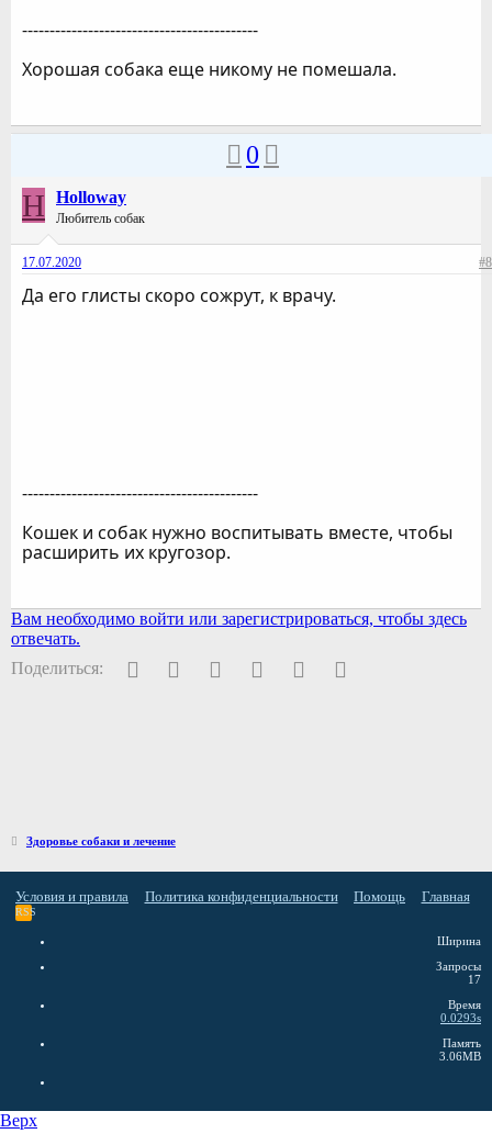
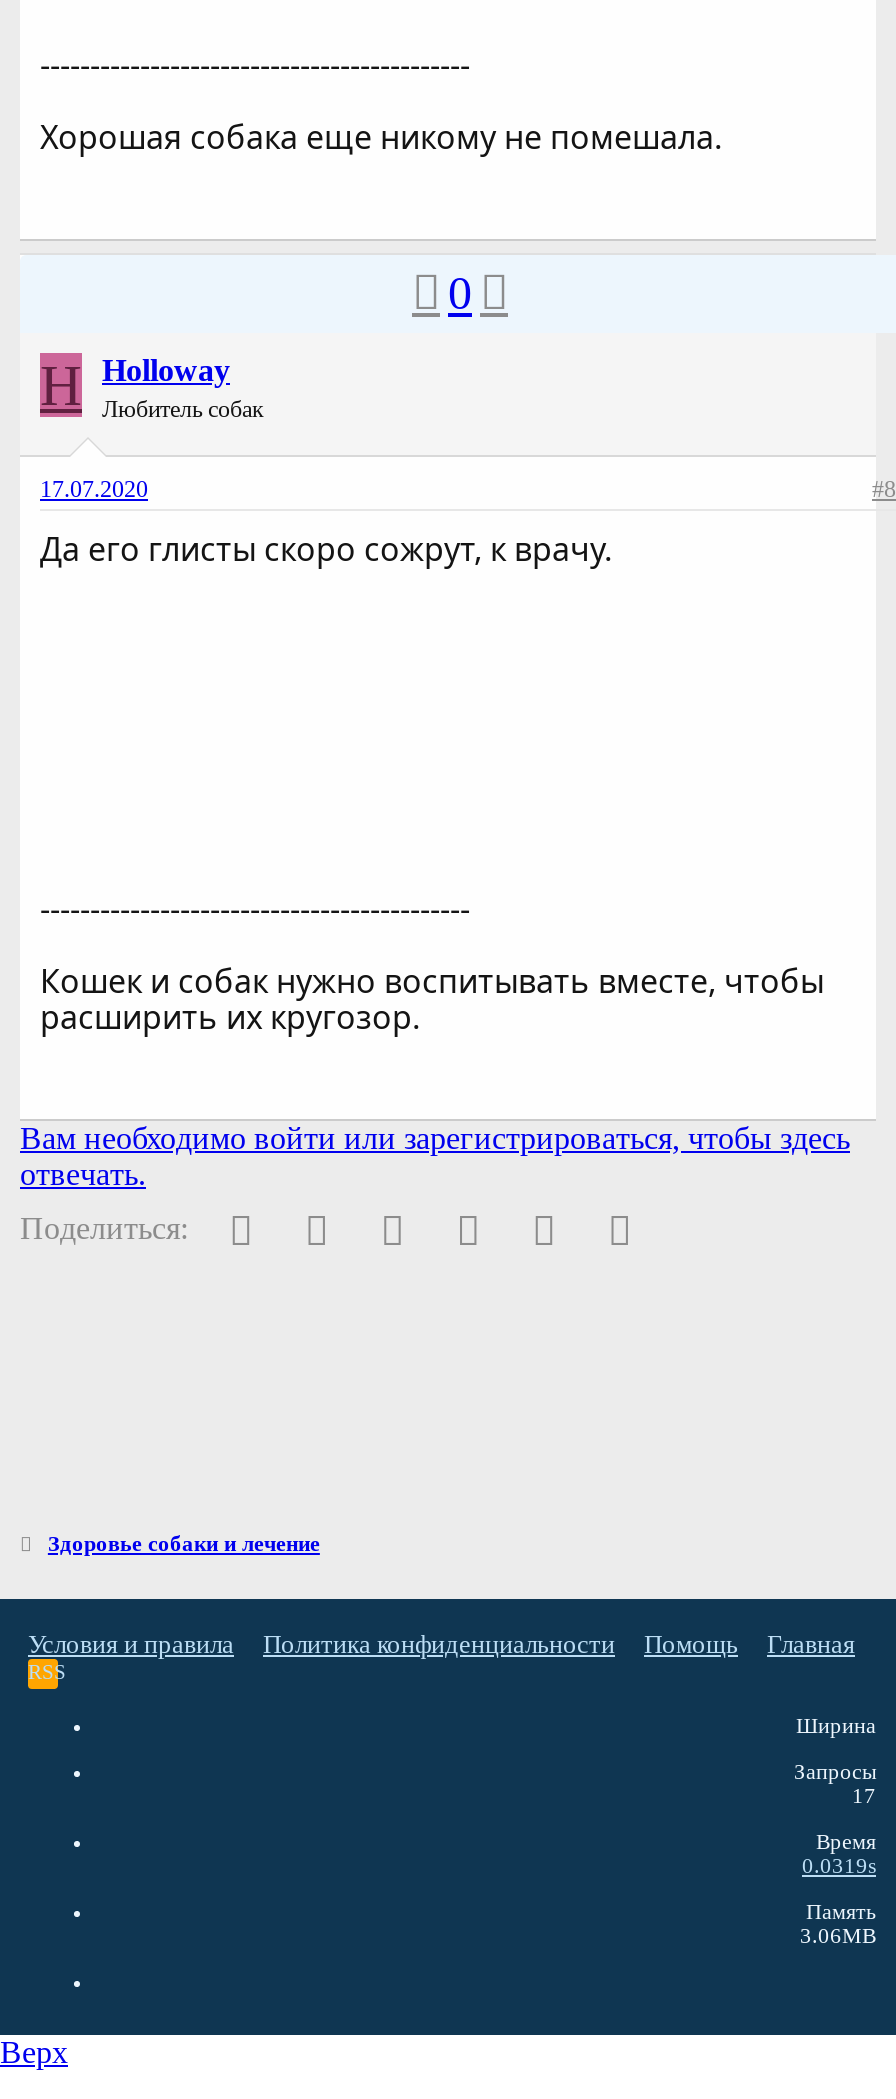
- 0.0293s
+ 0.0319s
